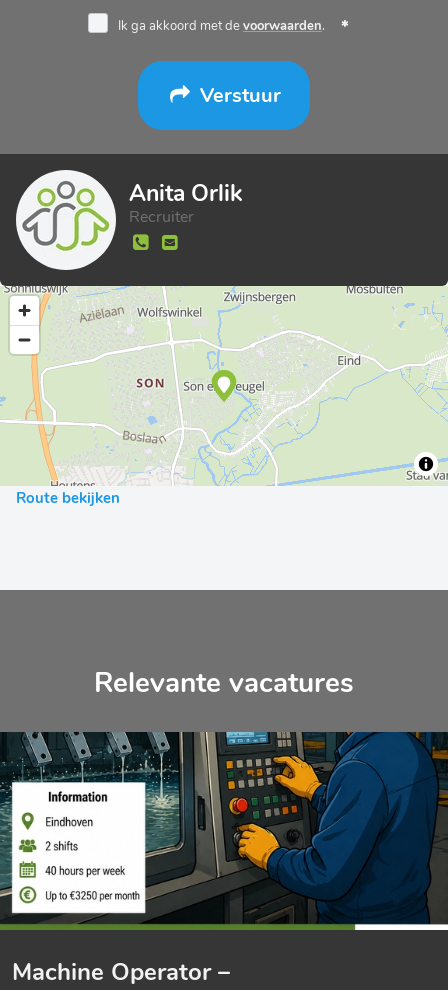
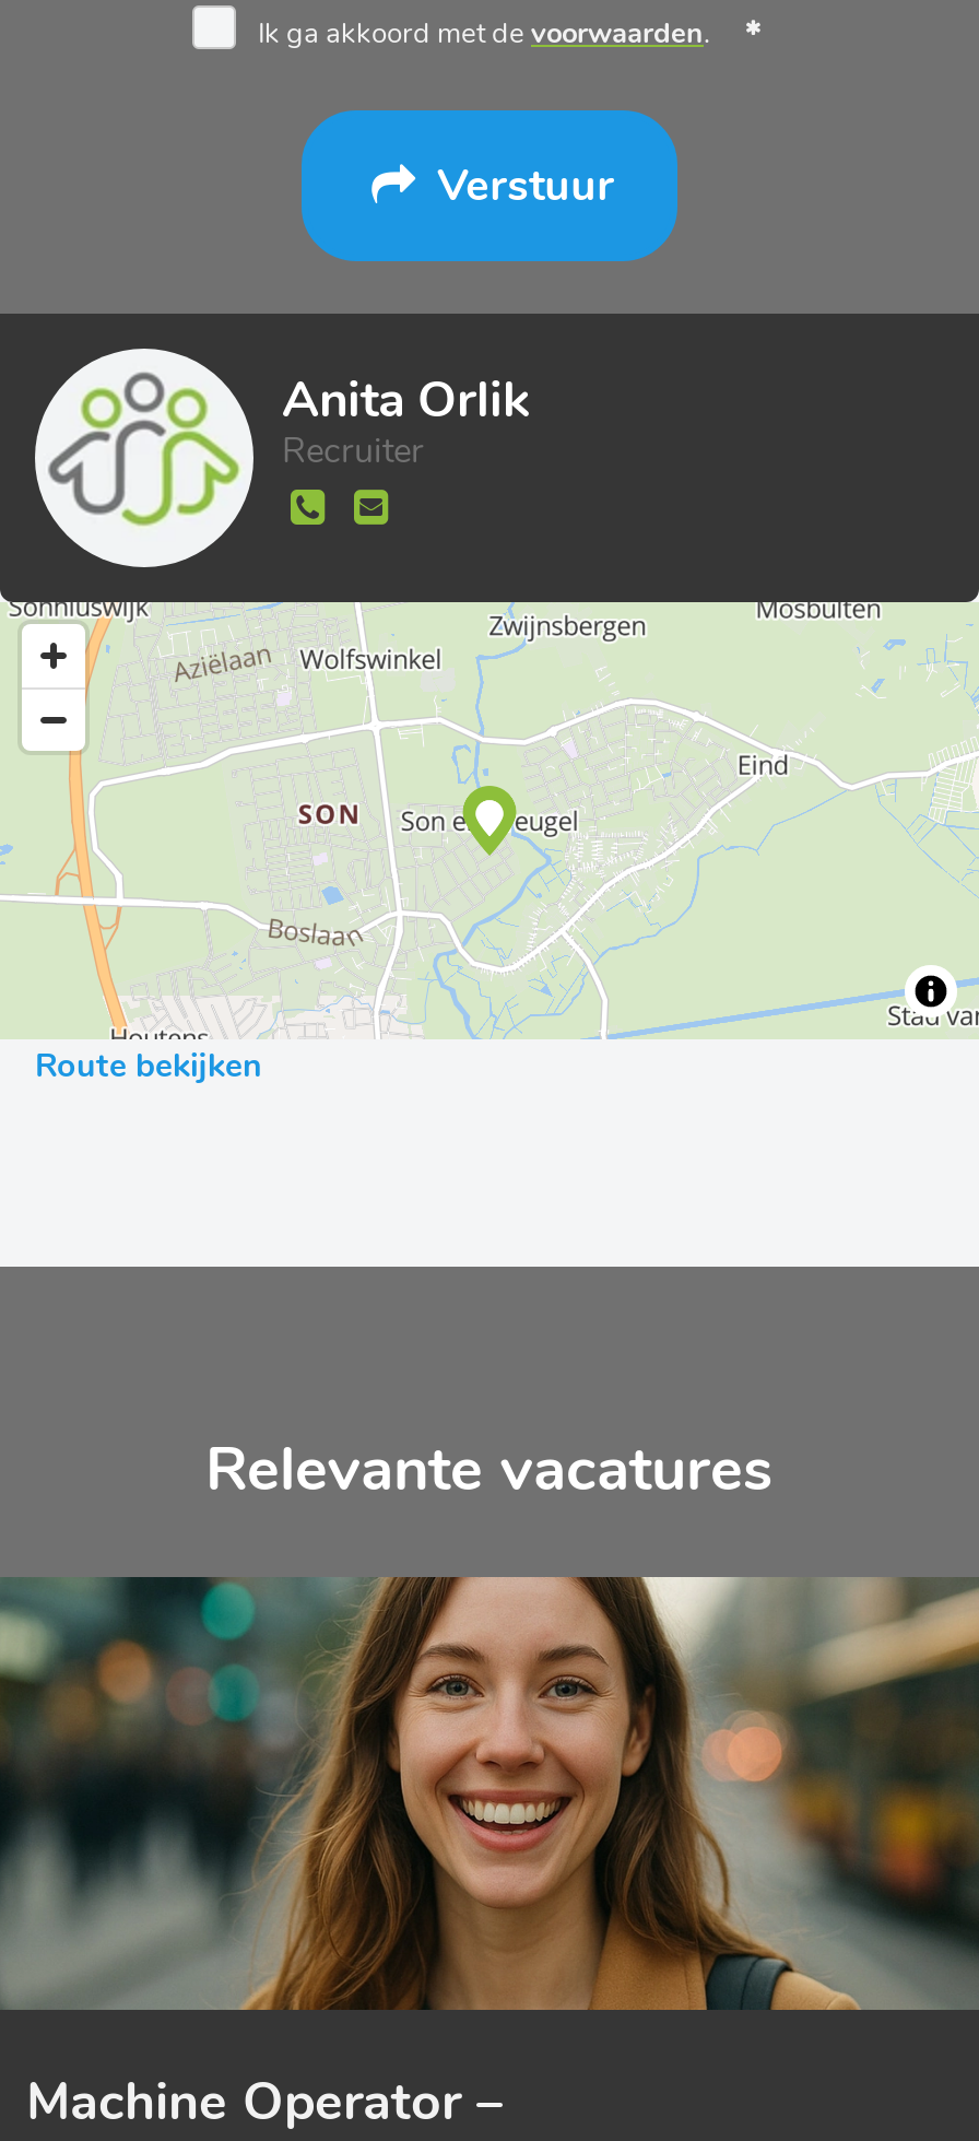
- [image]
+ [image]
